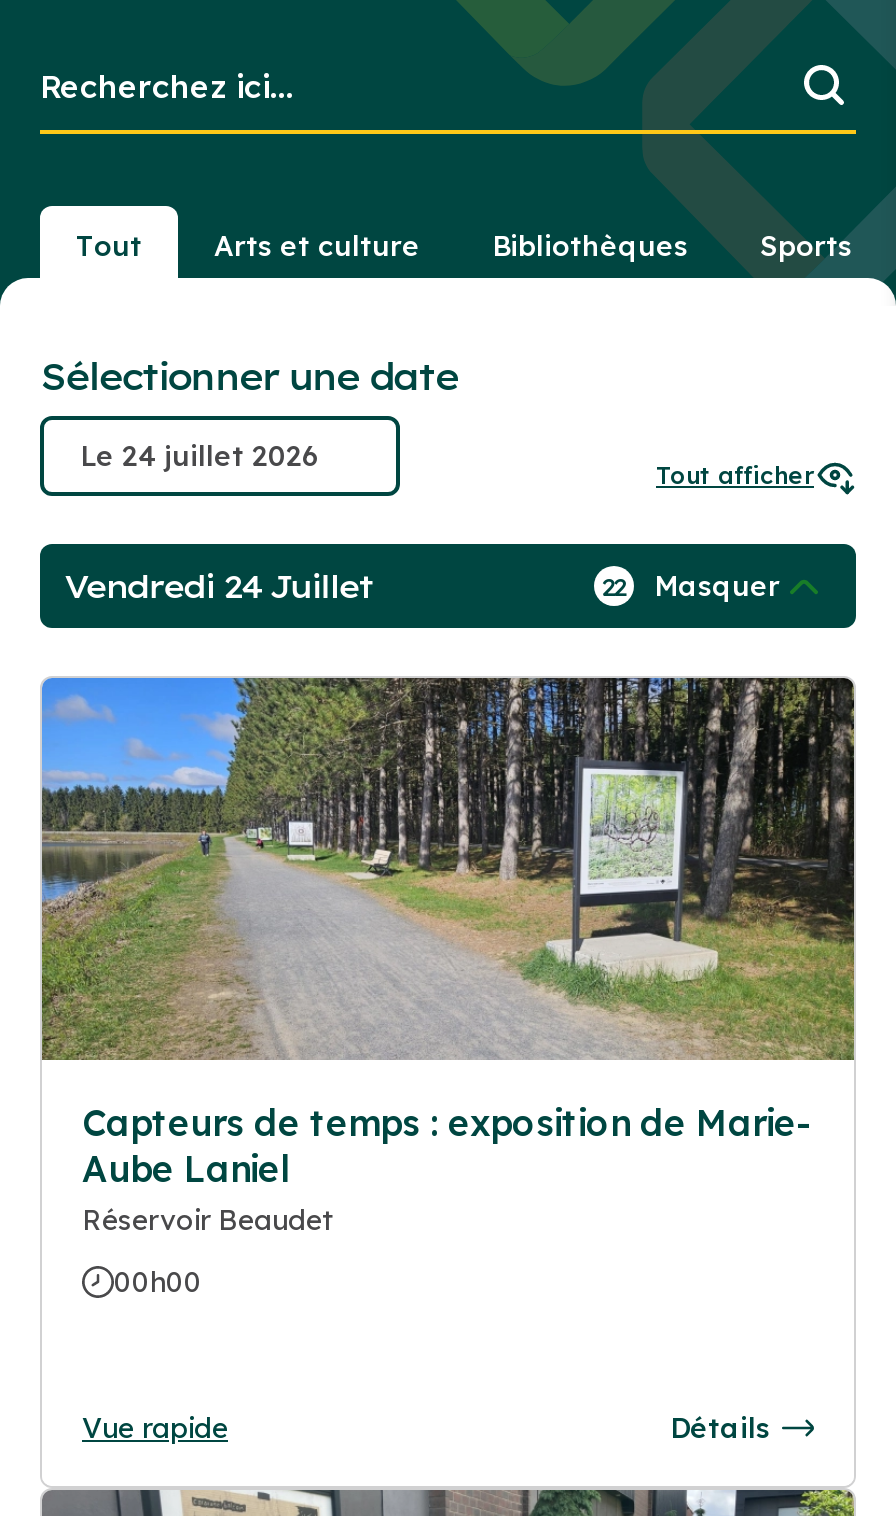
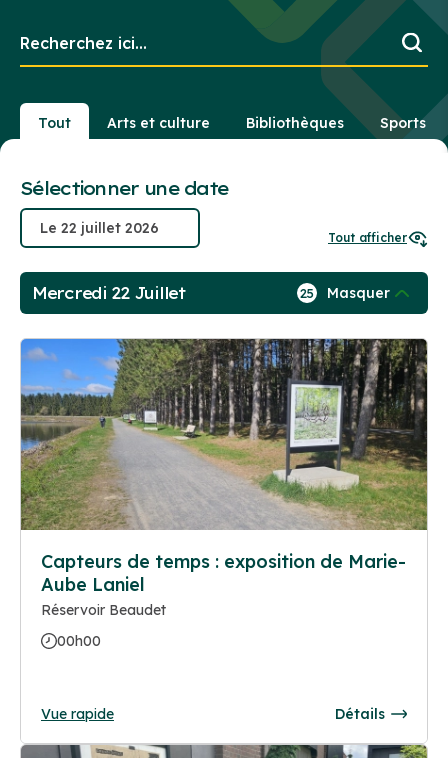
- Vendredi 24 Juillet
+ Mercredi 22 Juillet

- 22 Masquer
+ 25 Masquer
